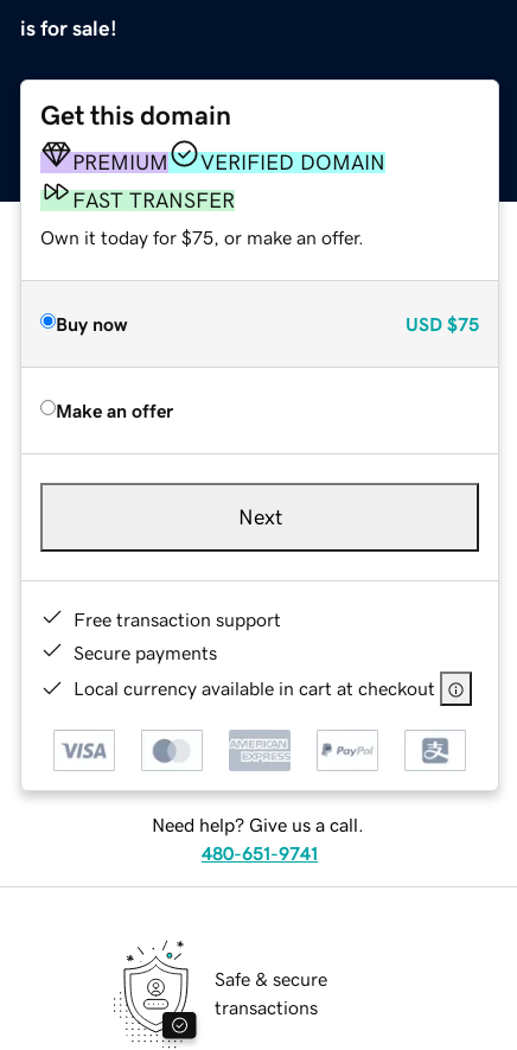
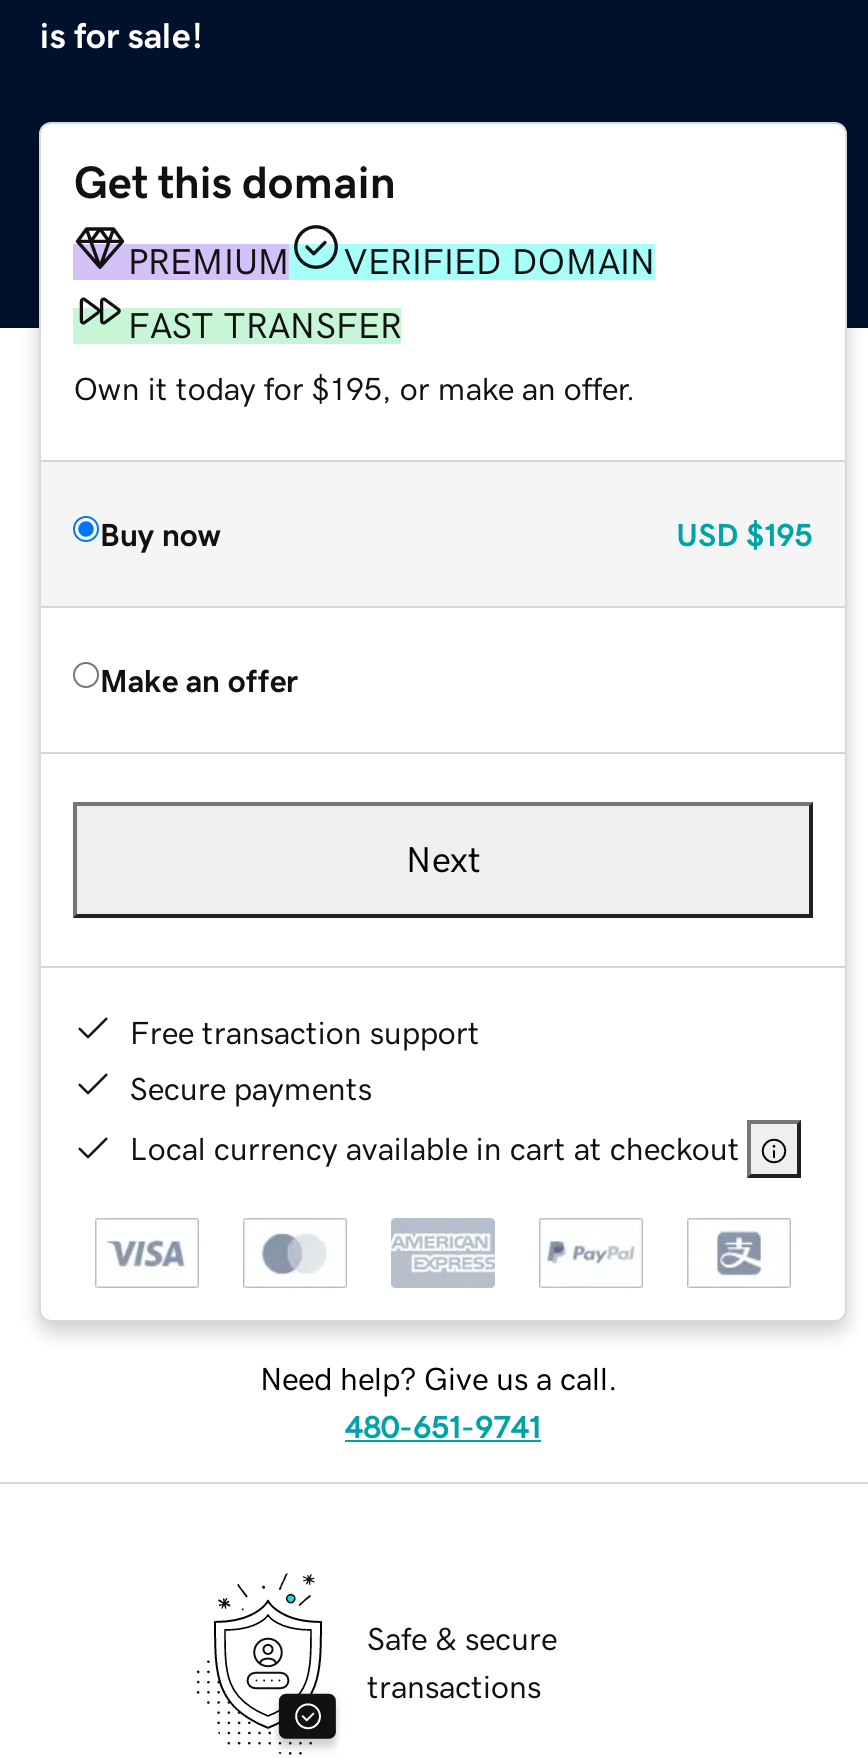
- Own it today for $75, or make an offer.
+ Own it today for $195, or make an offer.

- USD $75
+ USD $195
